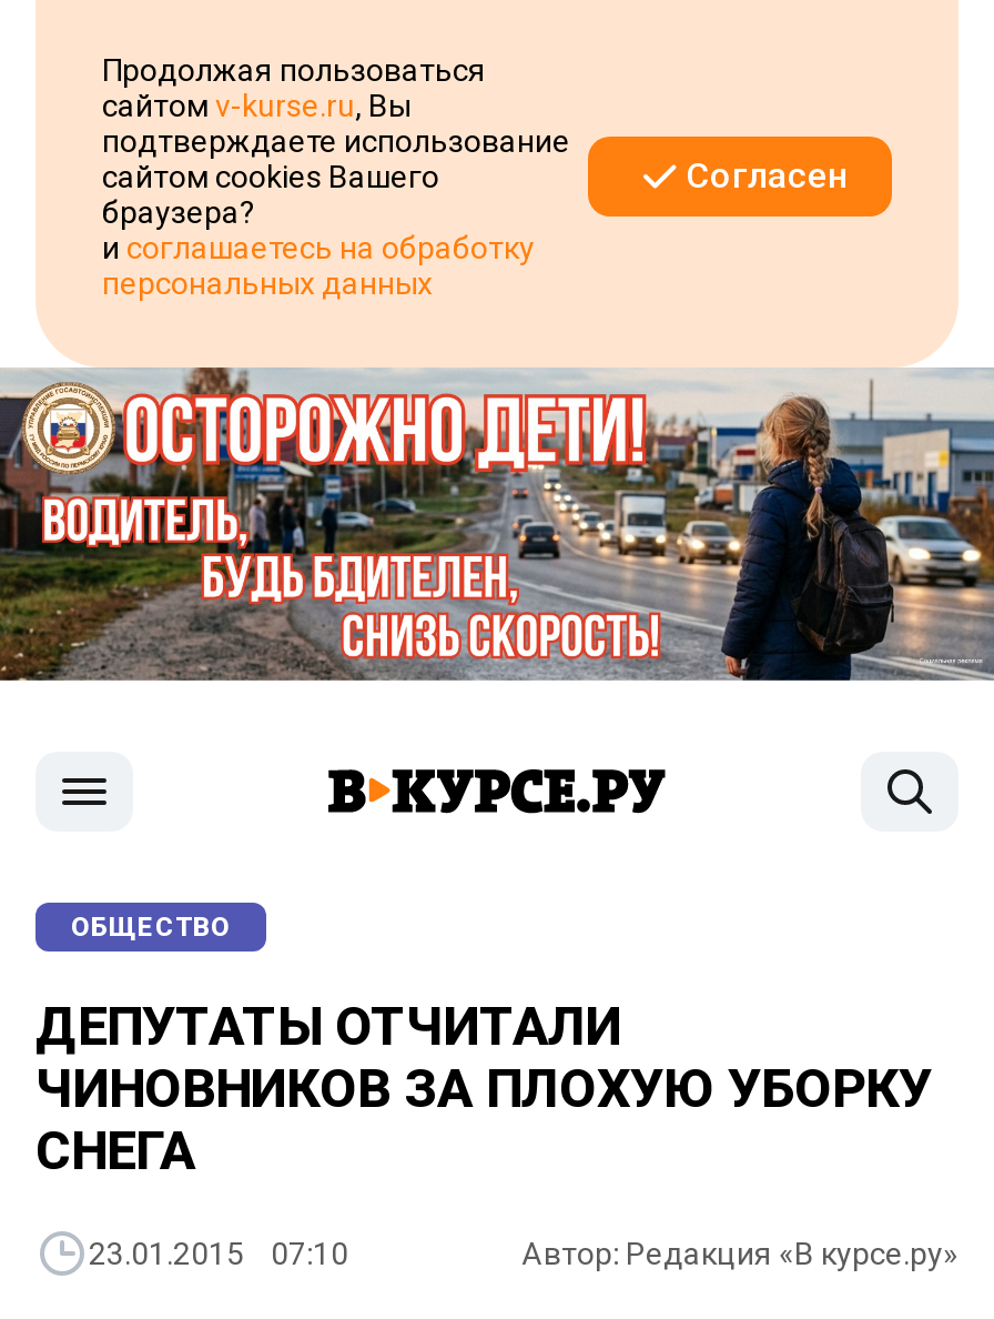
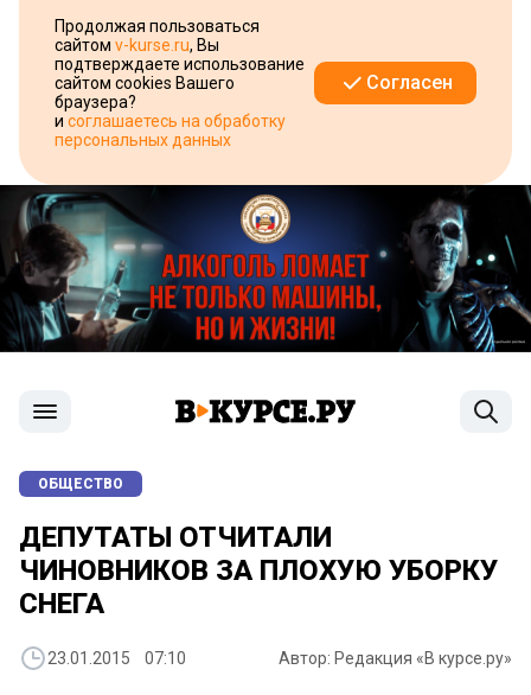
- [image]
+ [image]
